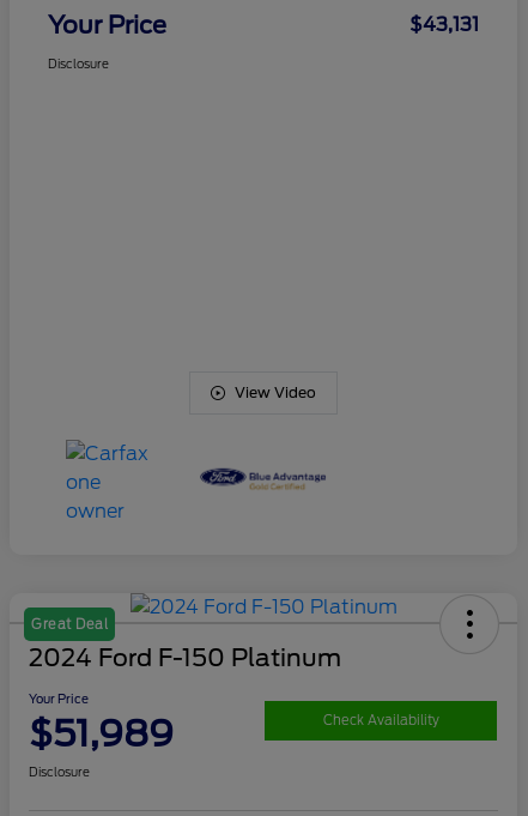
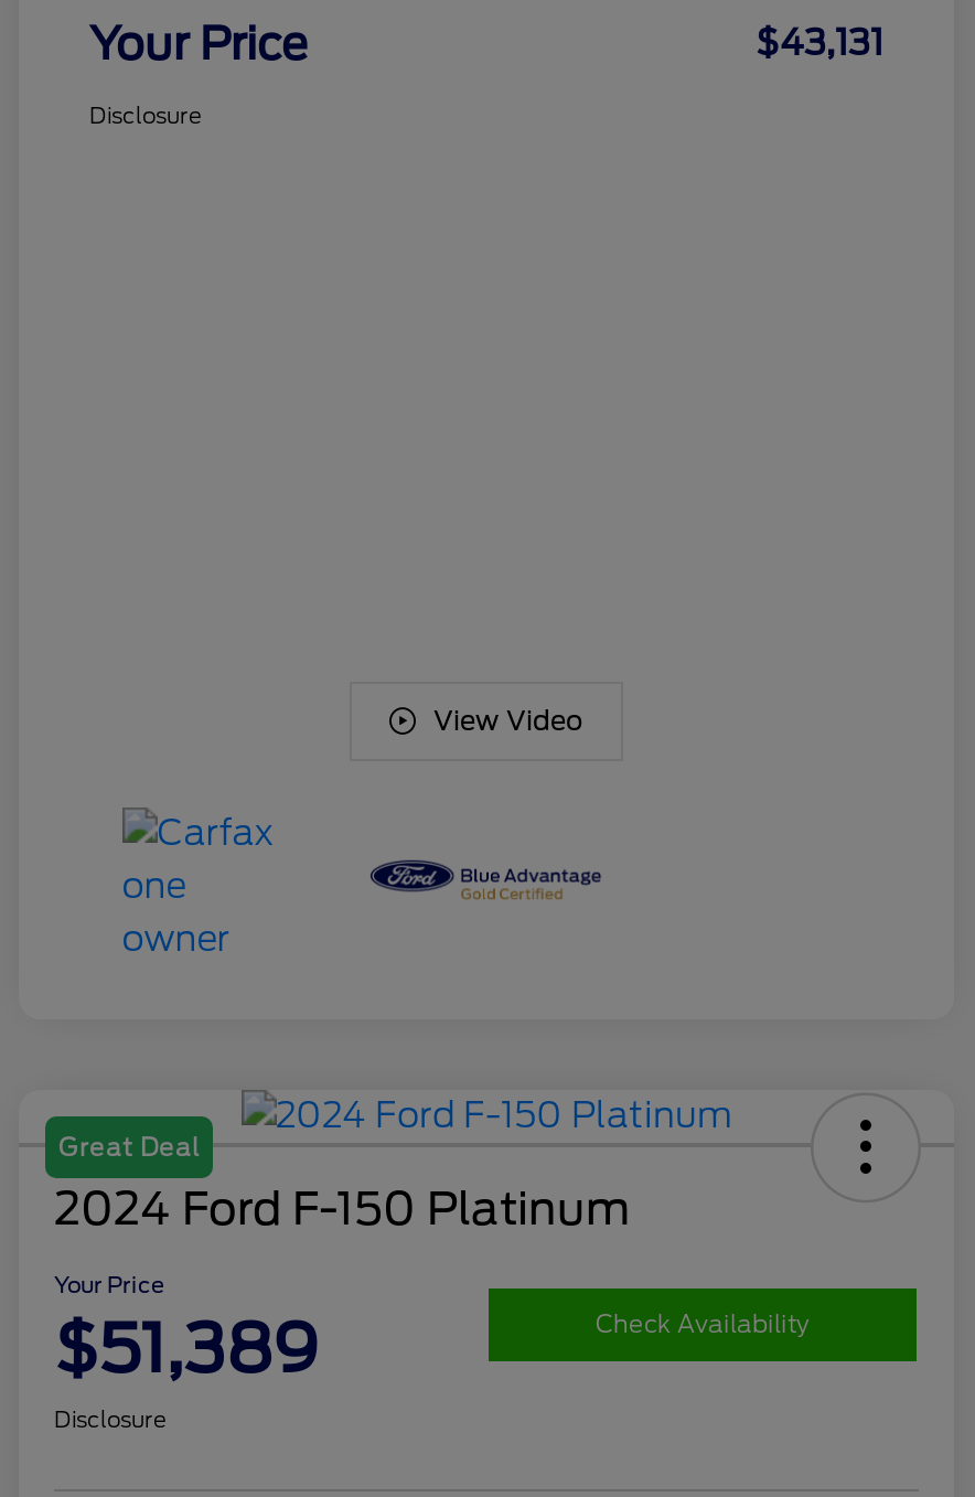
- $51,989
+ $51,389
